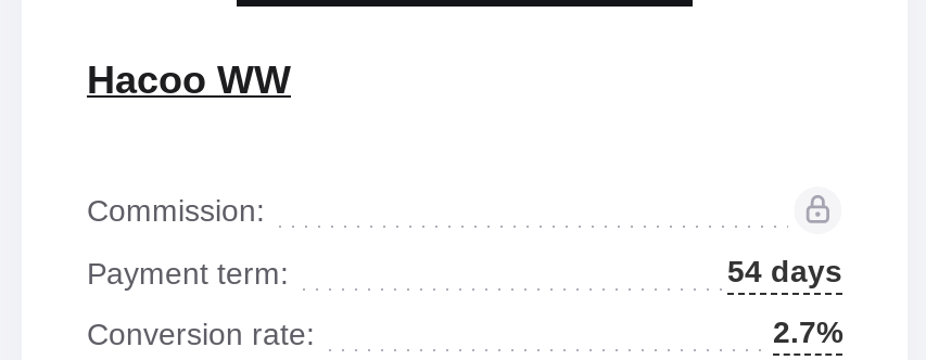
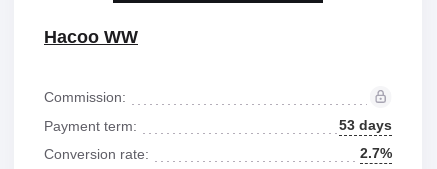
- 54 days
+ 53 days
